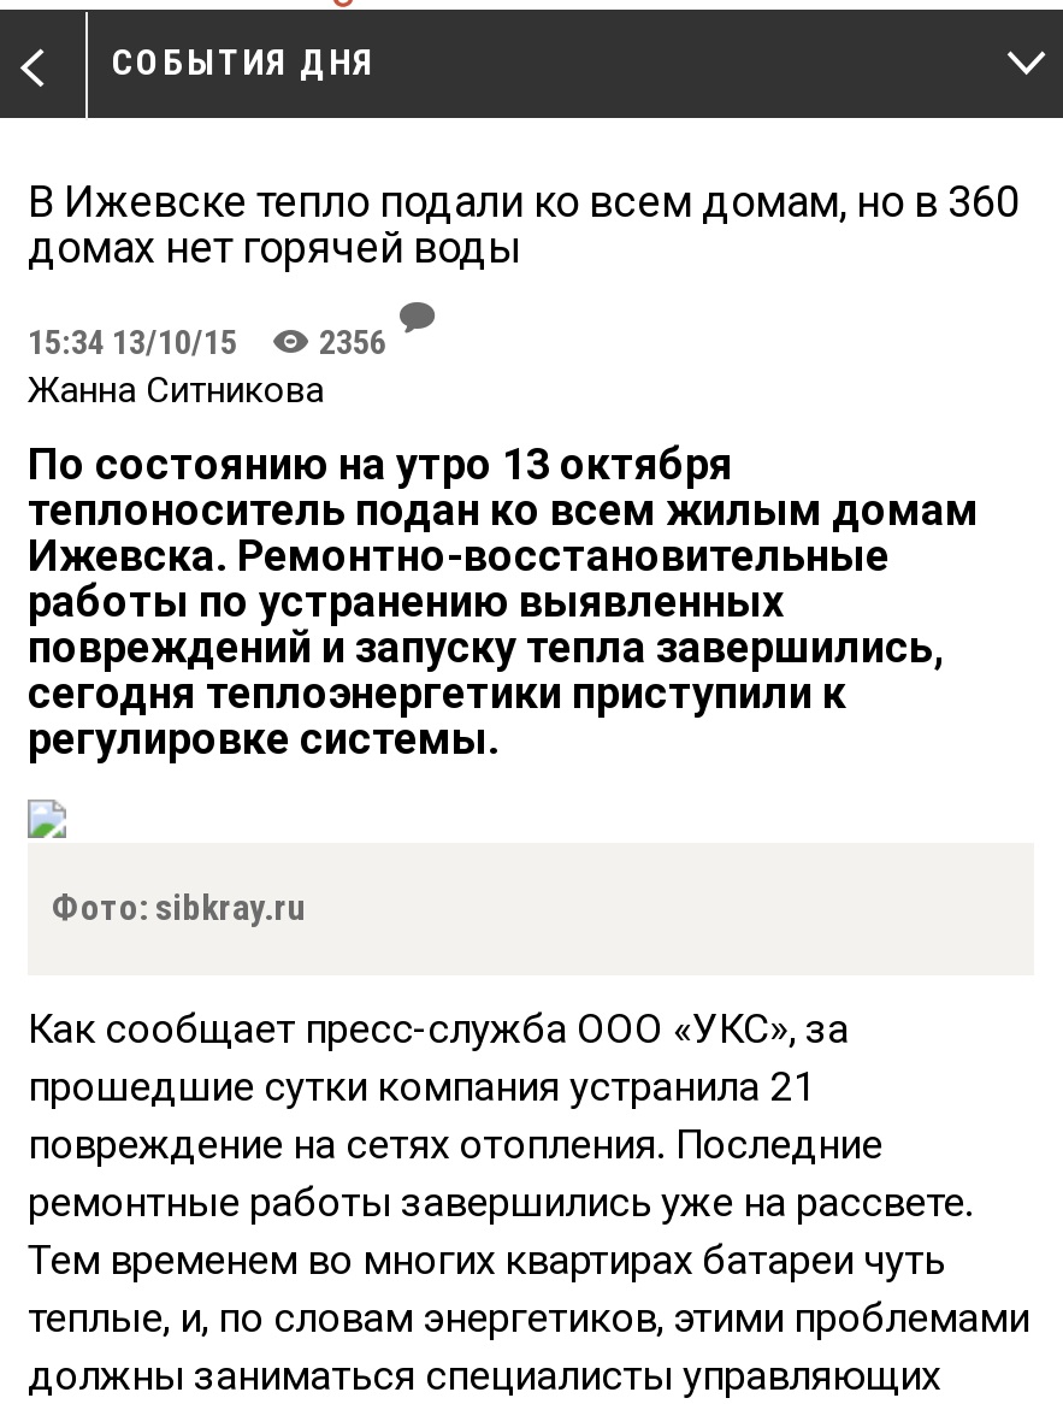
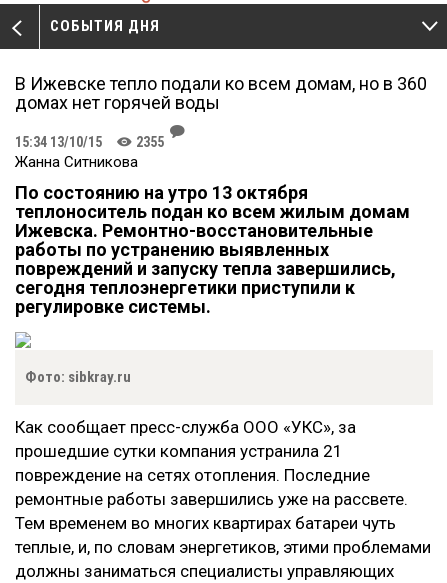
- 15:34 13/10/15 K 2356
+ 15:34 13/10/15 K 2355
